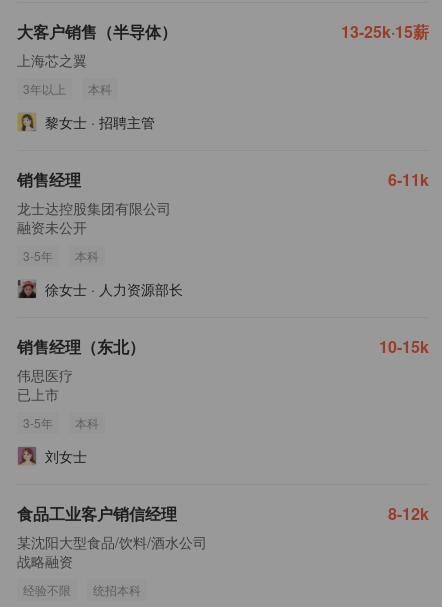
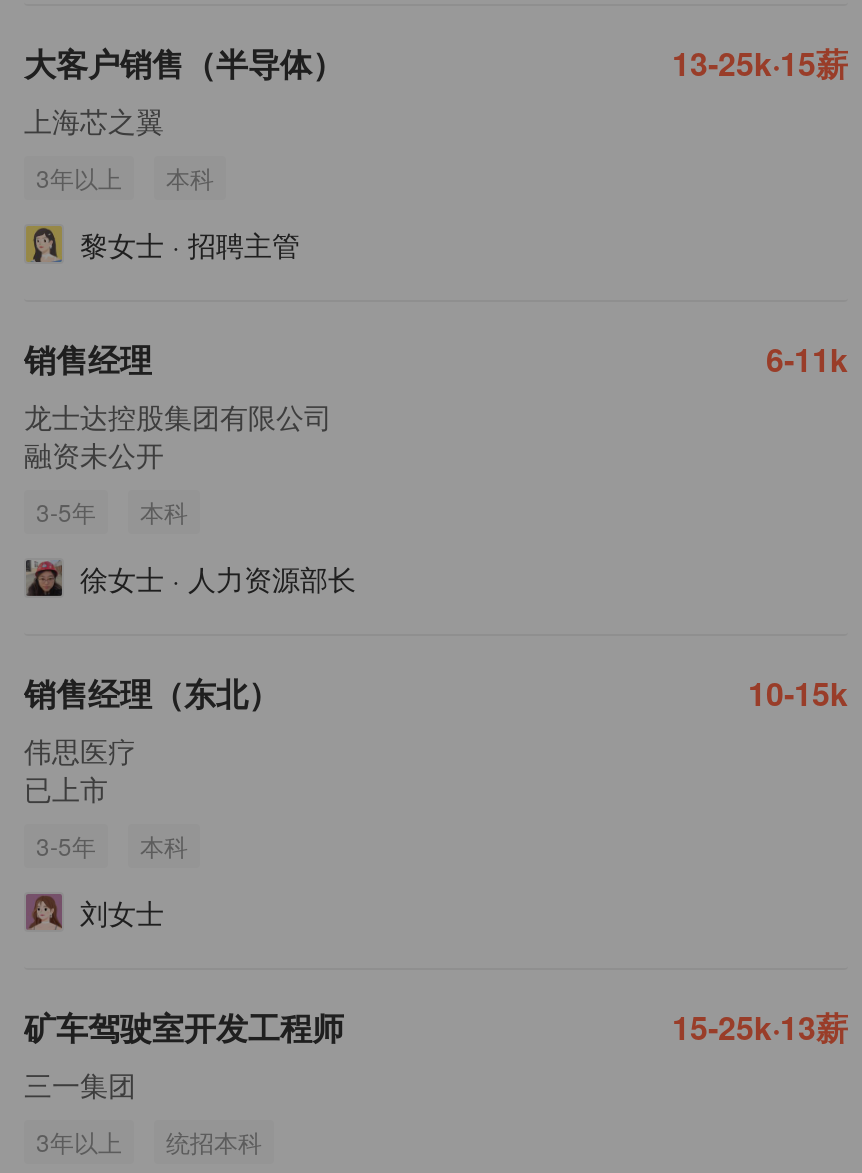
- 食品工业客户销信经理
- 8-12k
- 某沈阳大型食品/饮料/酒水公司
- 战略融资
+ 矿车驾驶室开发工程师
+ 15-25k·13薪
+ 三一集团

- 经验不限
+ 3年以上
